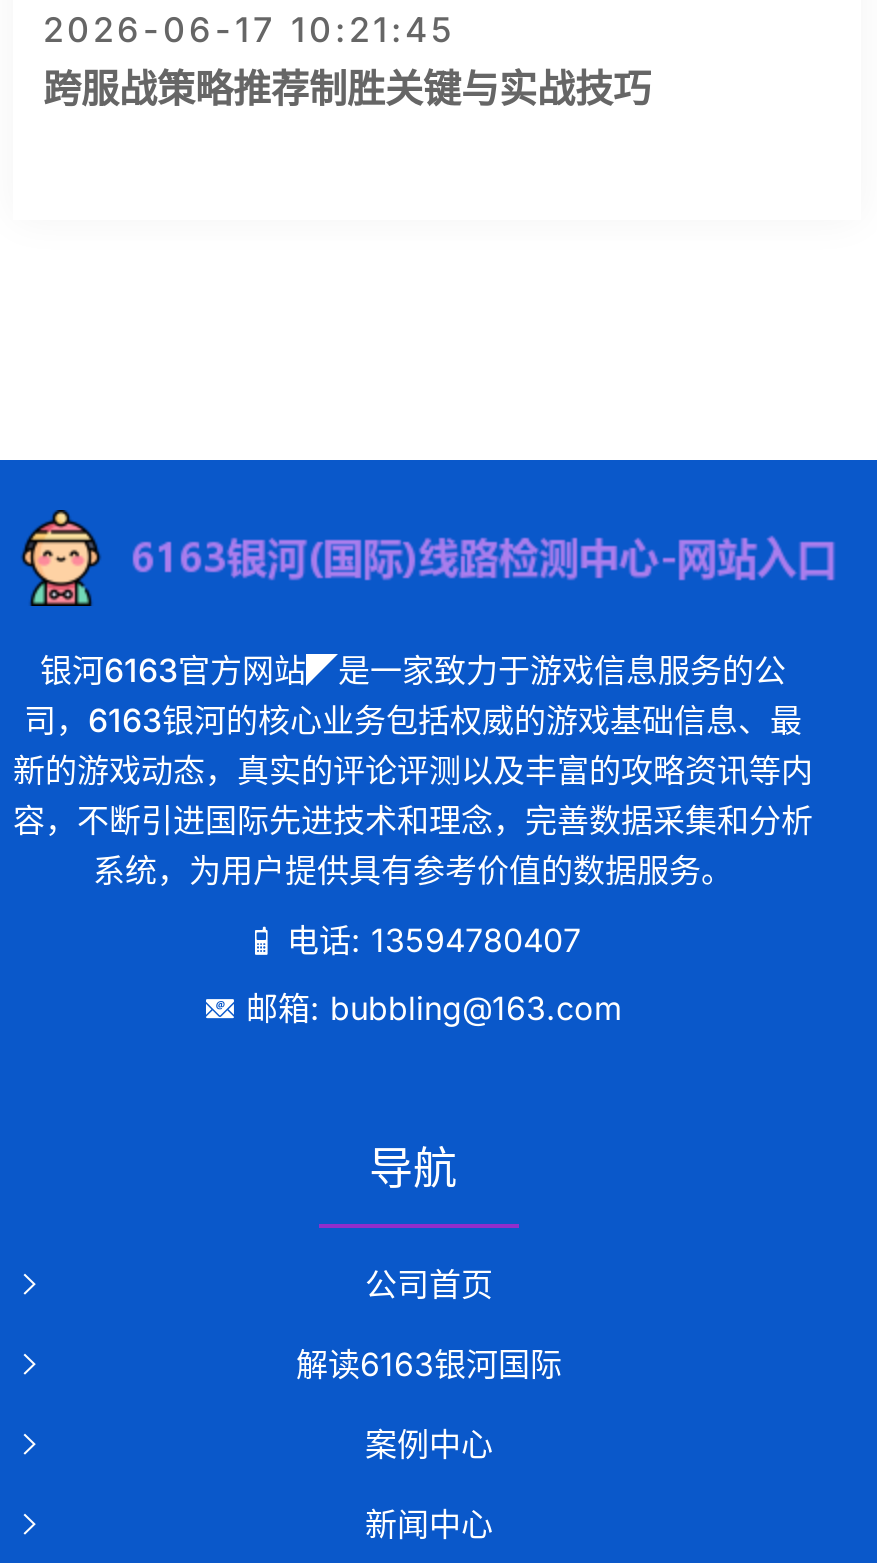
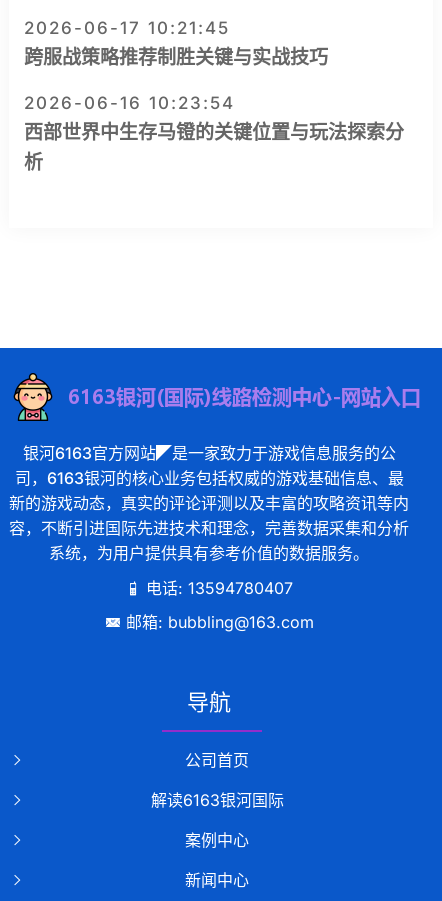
+ 2026-06-16 10:23:54
+ 西部世界中生存马镫的关键位置与玩法探索分
+ 析
